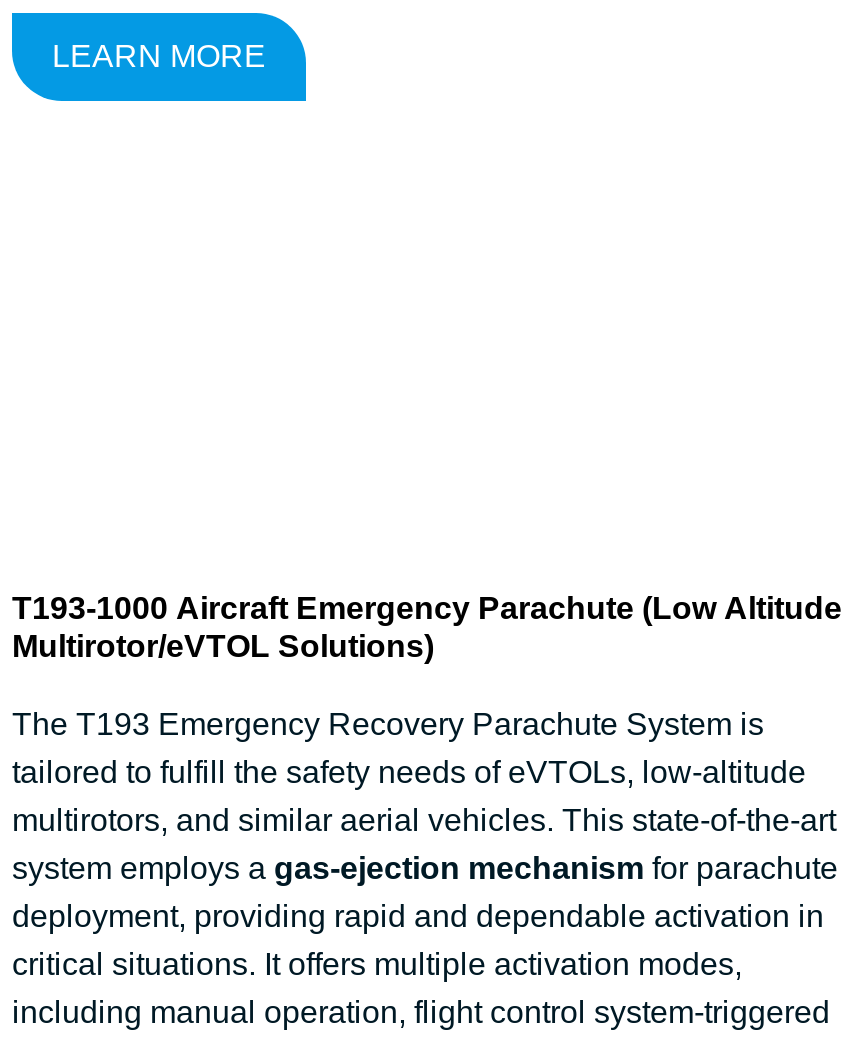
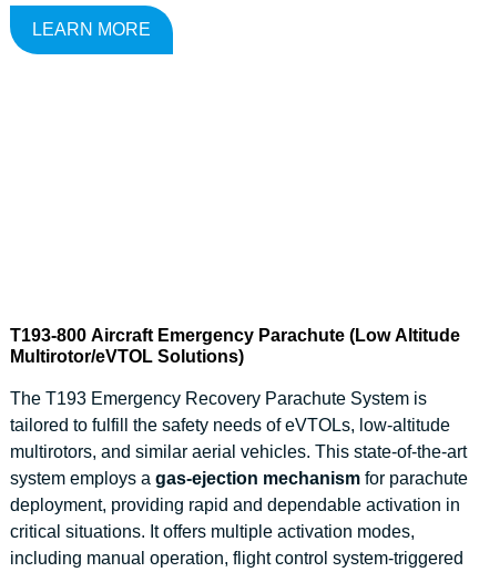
- T193-1000 Aircraft Emergency Parachute (Low Altitude
+ T193-800 Aircraft Emergency Parachute (Low Altitude
